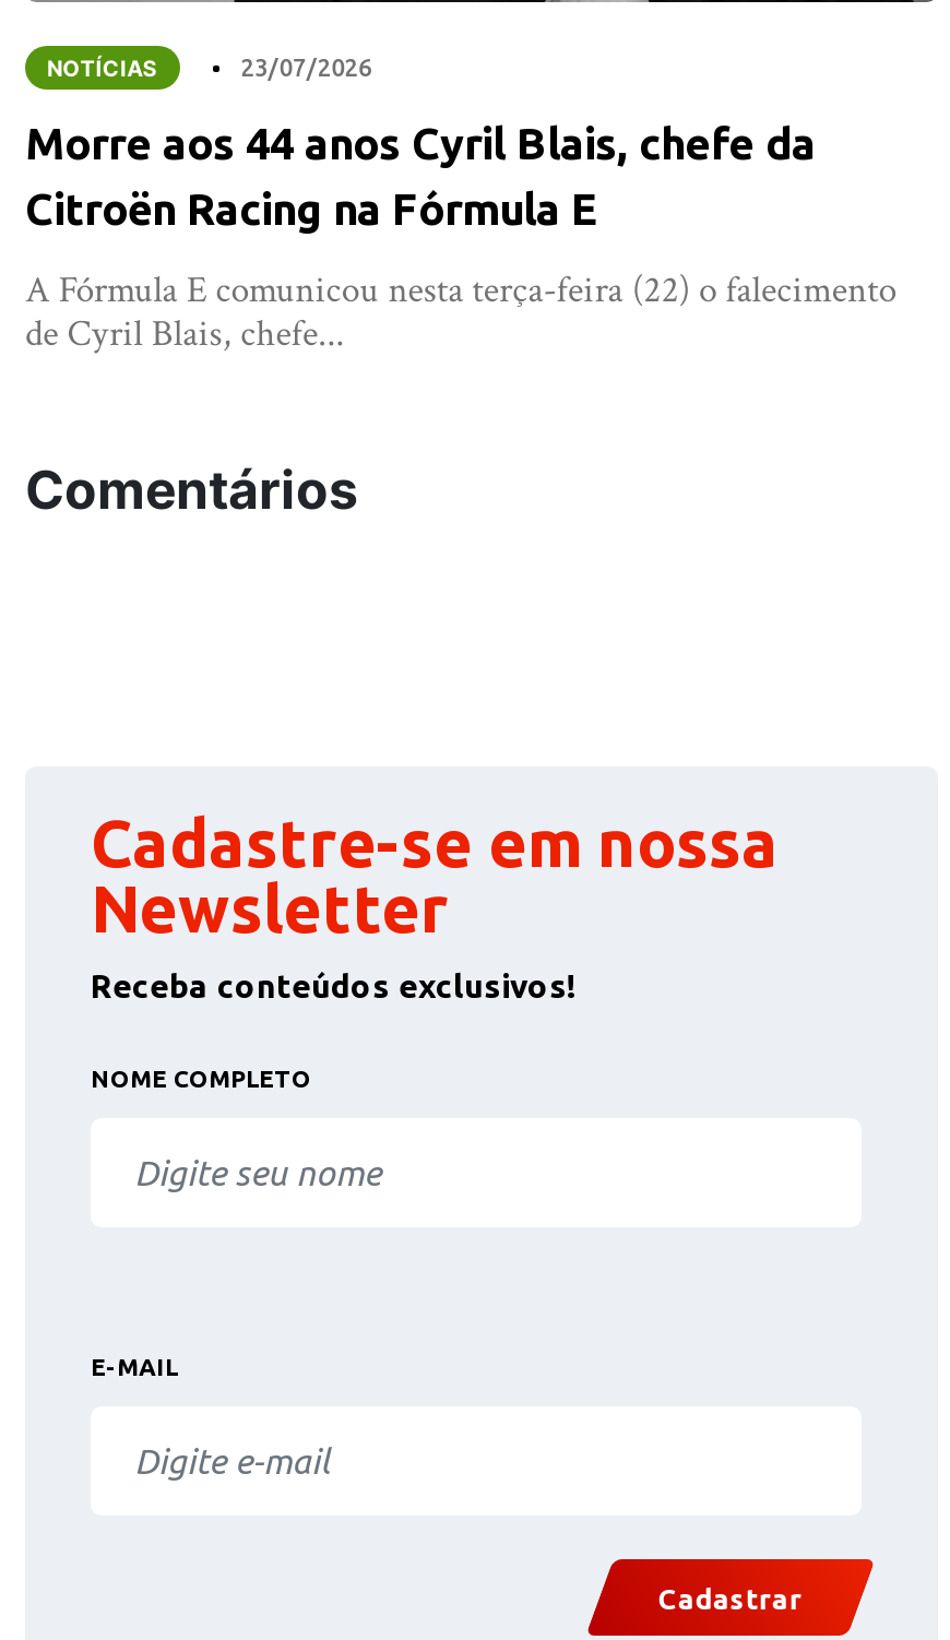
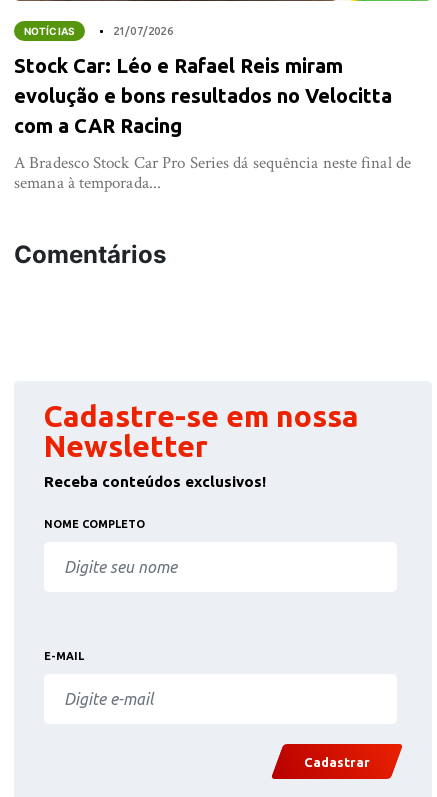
- 23/07/2026
+ 21/07/2026

- Morre aos 44 anos Cyril Blais, chefe da
- Citroën Racing na Fórmula E
+ Stock Car: Léo e Rafael Reis miram
+ evolução e bons resultados no Velocitta
+ com a CAR Racing

- A Fórmula E comunicou nesta terça-feira (22) o falecimento
- de Cyril Blais, chefe...
+ A Bradesco Stock Car Pro Series dá sequência neste final de
+ semana à temporada...
